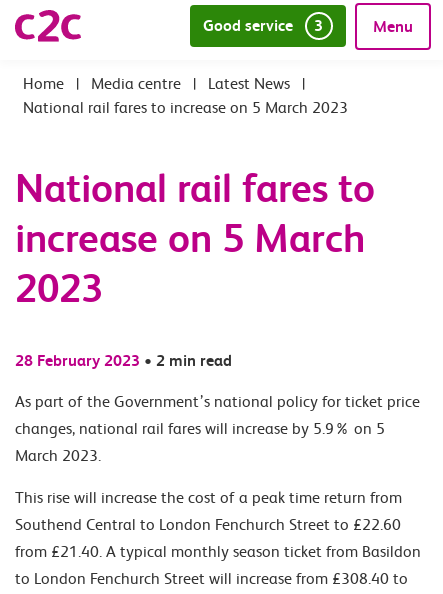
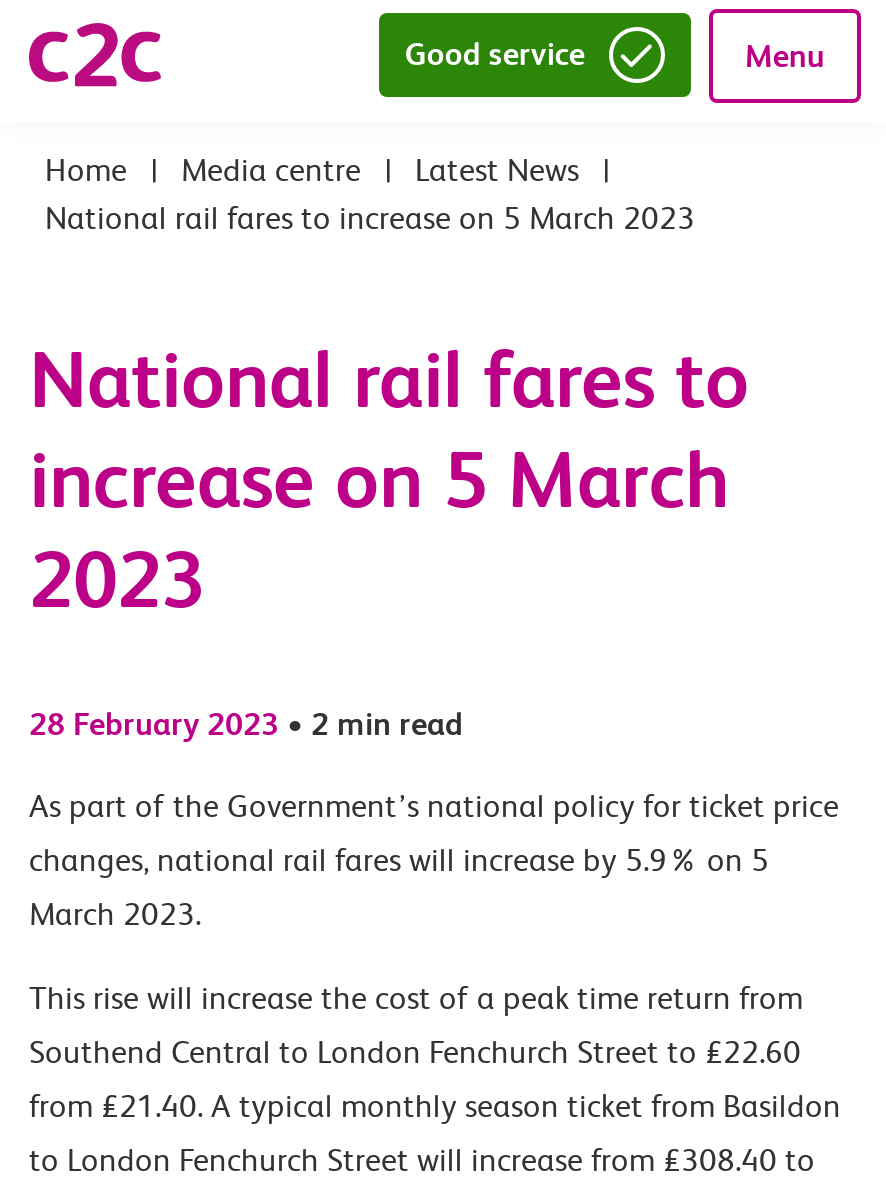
- 3
